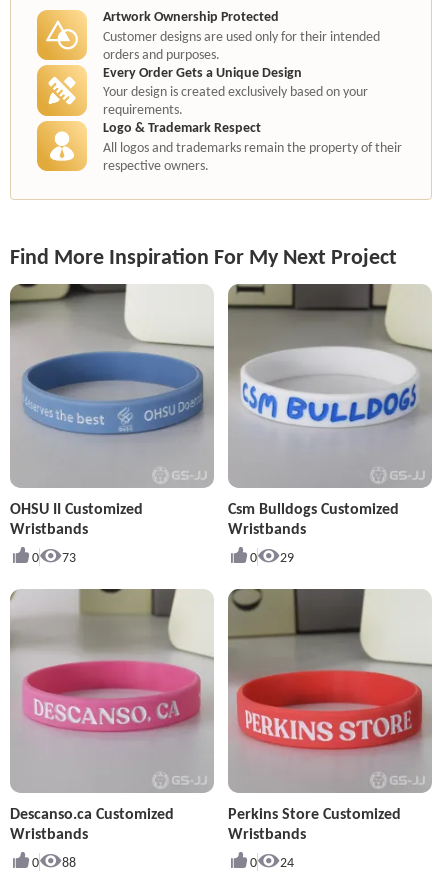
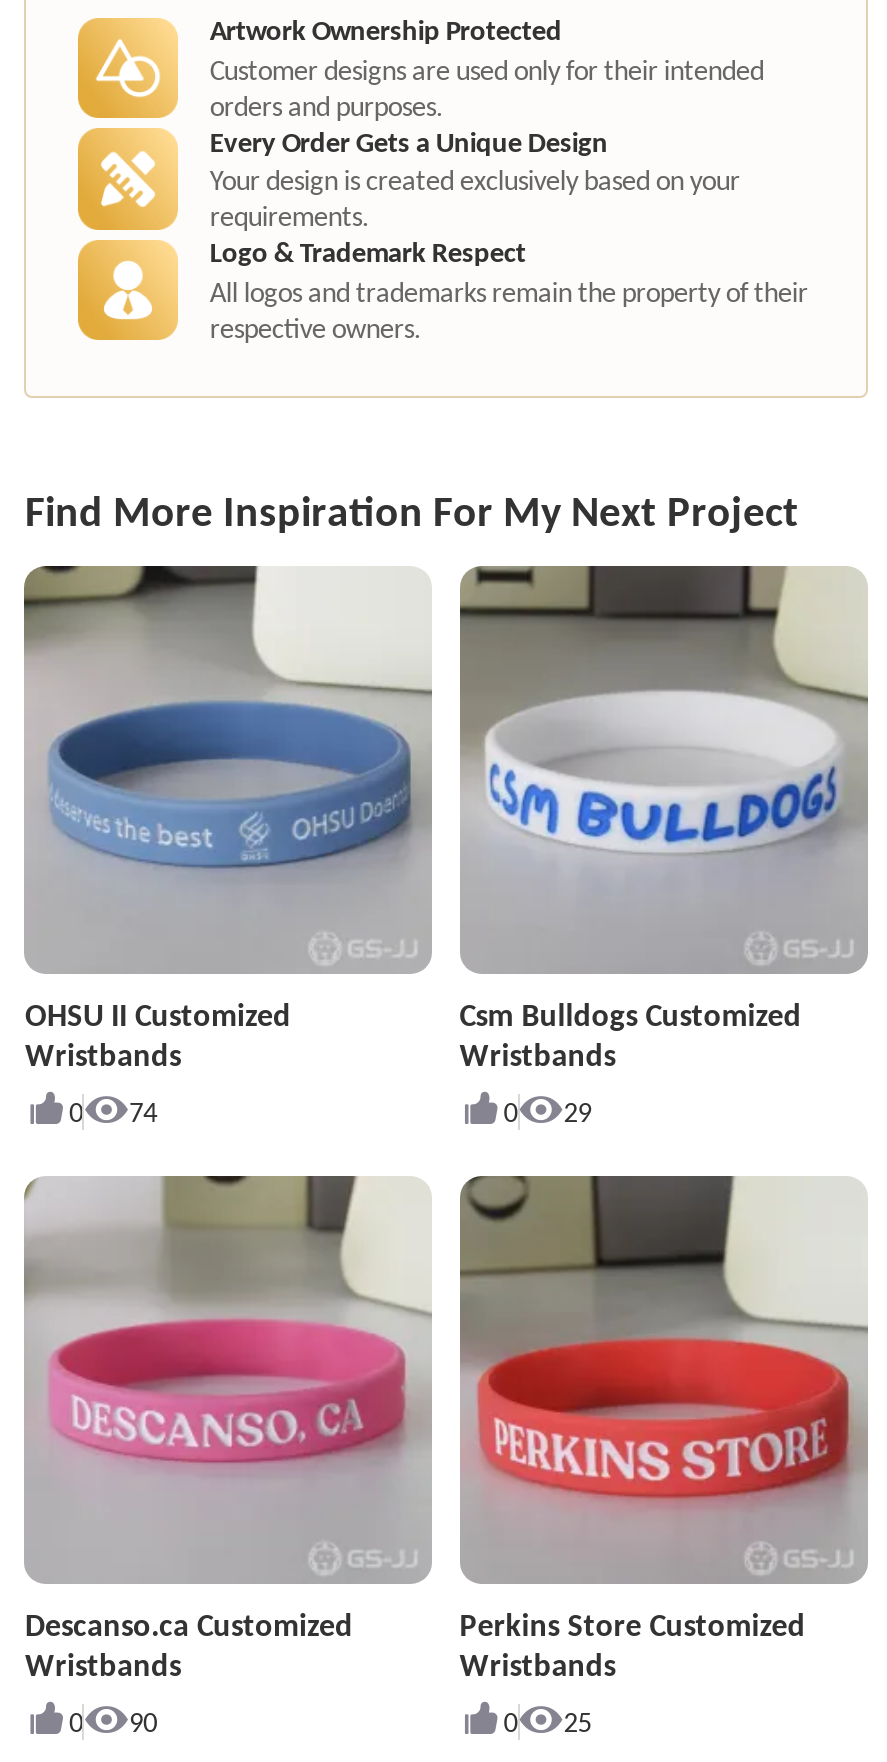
- 0 73
+ 0 74

- 0 88
+ 0 90

- 0 24
+ 0 25
